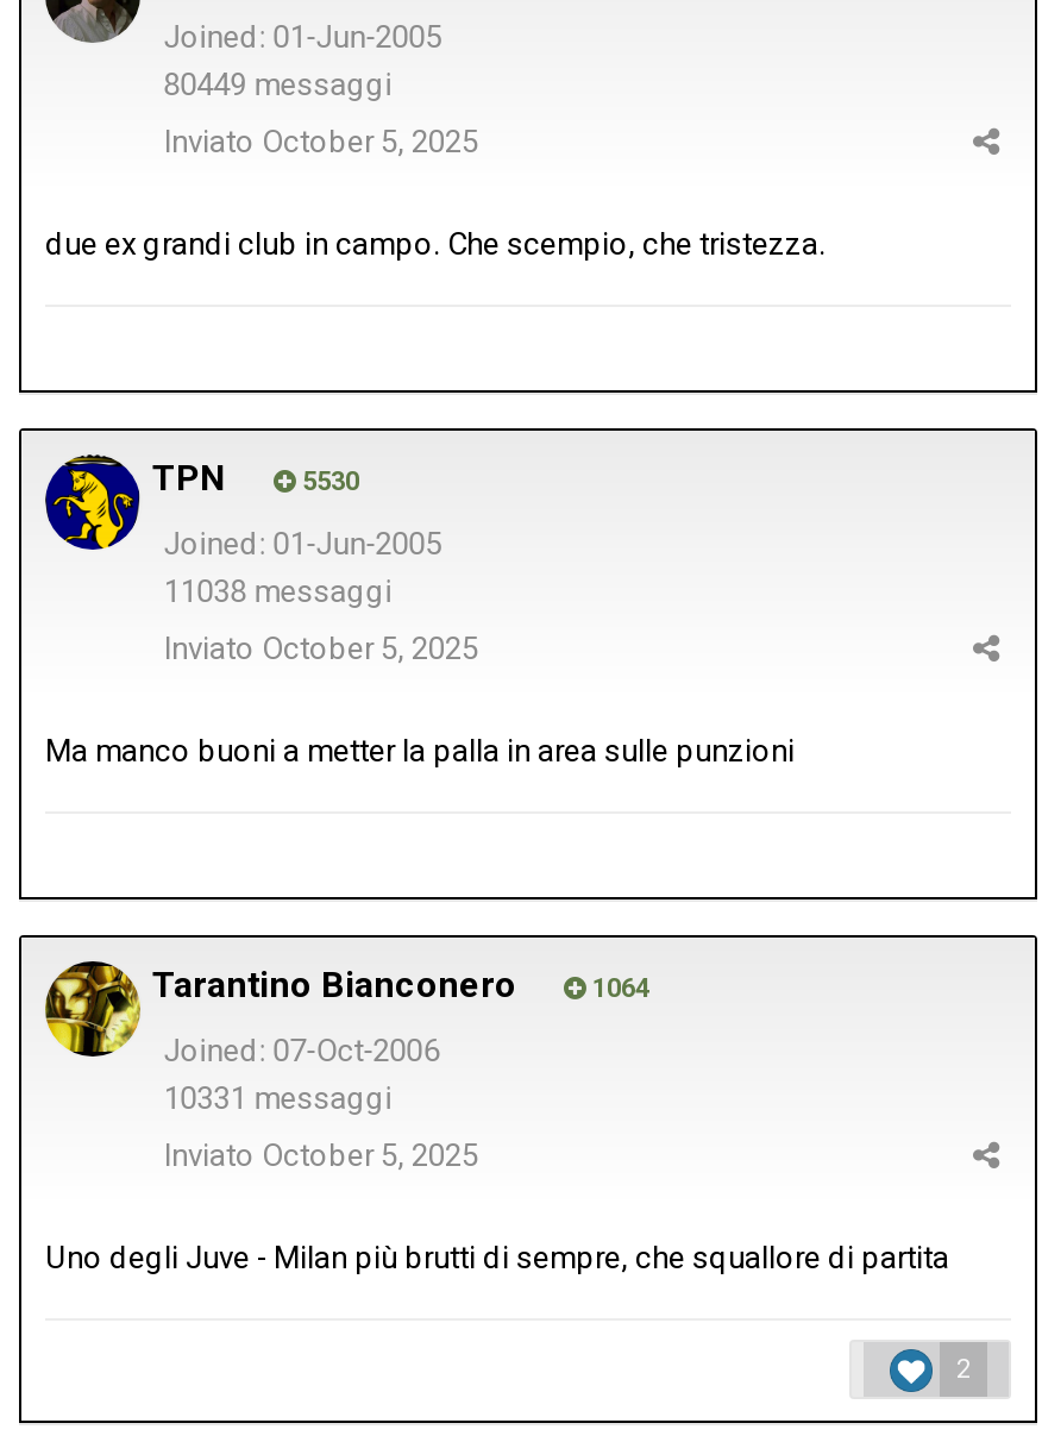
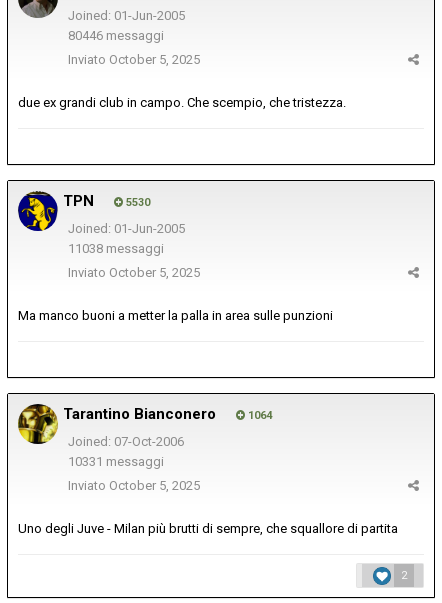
- 80449 messaggi
+ 80446 messaggi
